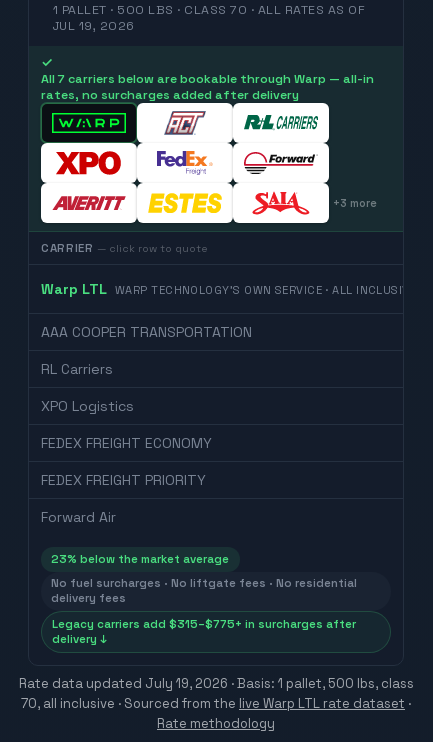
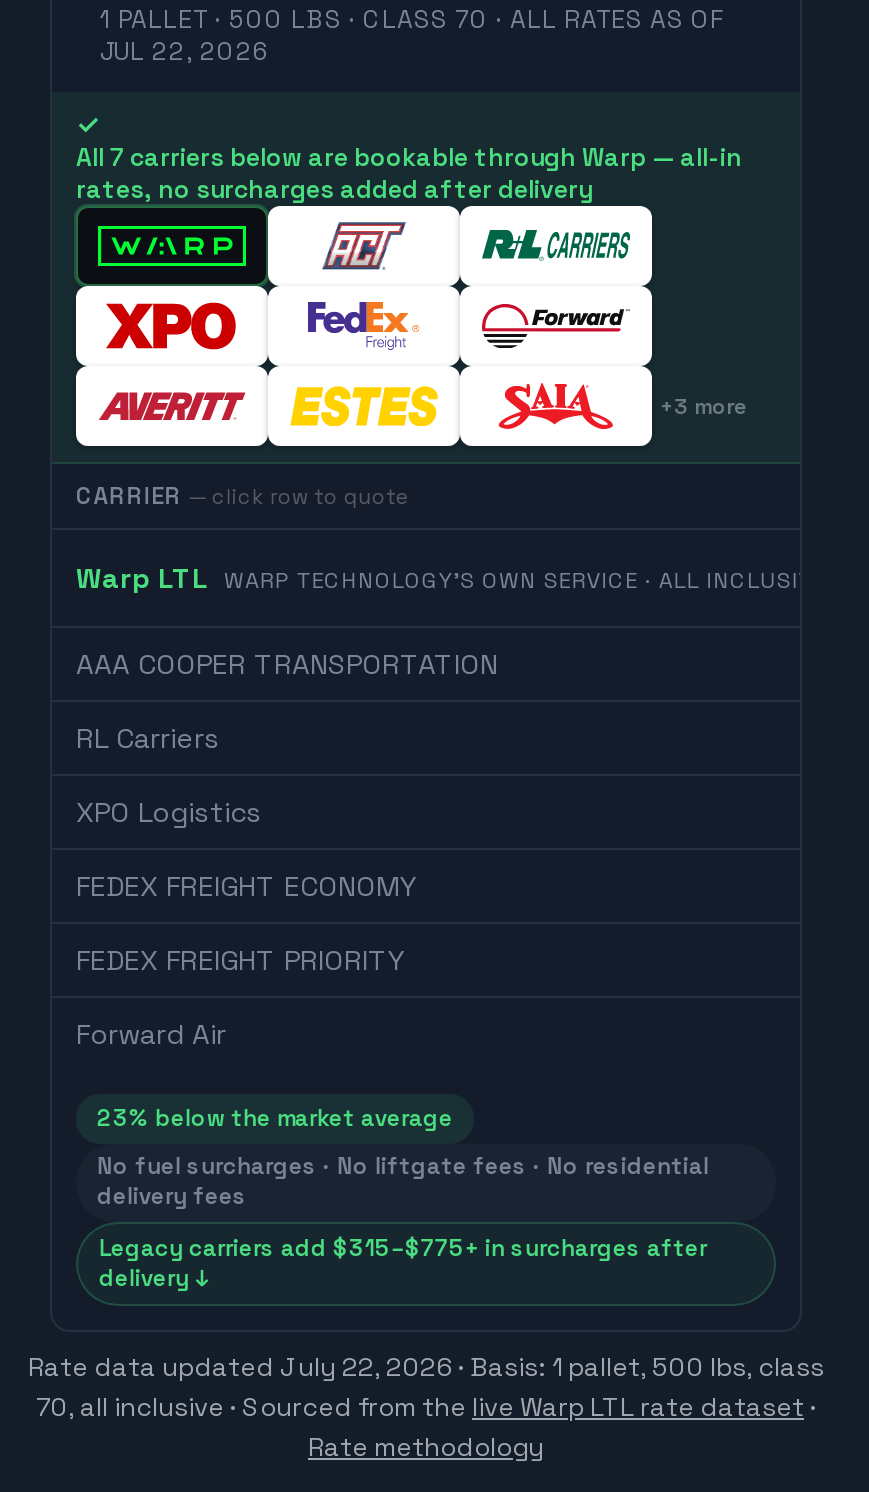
- JUL 19, 2026
+ JUL 22, 2026

- Rate data updated July 19, 2026 · Basis: 1 pallet, 500 lbs, class
+ Rate data updated July 22, 2026 · Basis: 1 pallet, 500 lbs, class
